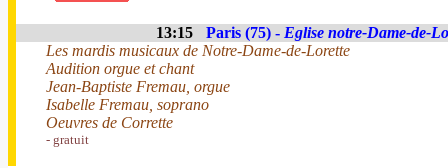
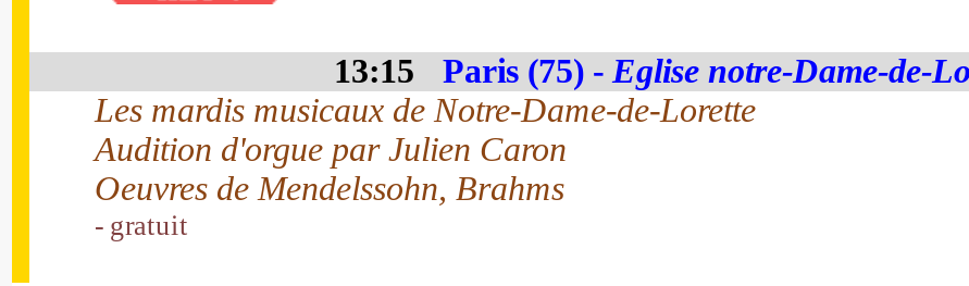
- Audition orgue et chant
- Jean-Baptiste Fremau, orgue
- Isabelle Fremau, soprano
- Oeuvres de Corrette
+ Audition d'orgue par Julien Caron
+ Oeuvres de Mendelssohn, Brahms
